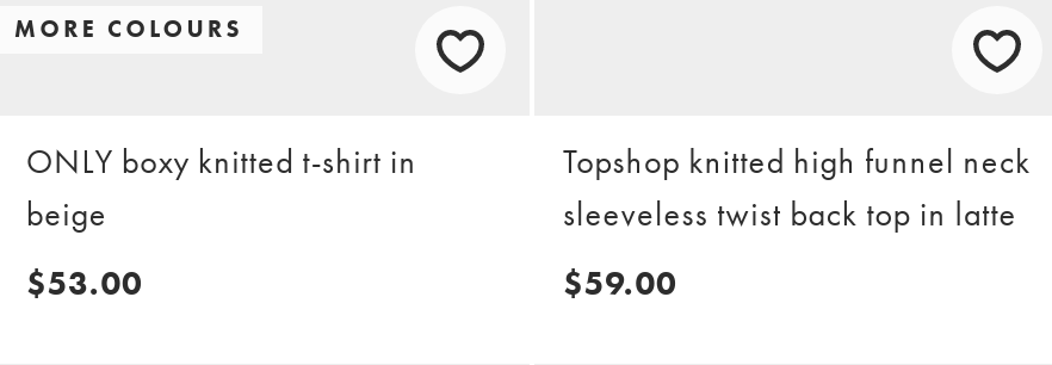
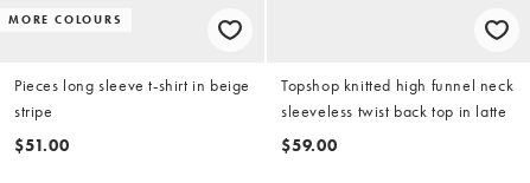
- ONLY boxy knitted t-shirt in
- beige
+ Pieces long sleeve t-shirt in beige
+ stripe

- $53.00
+ $51.00
